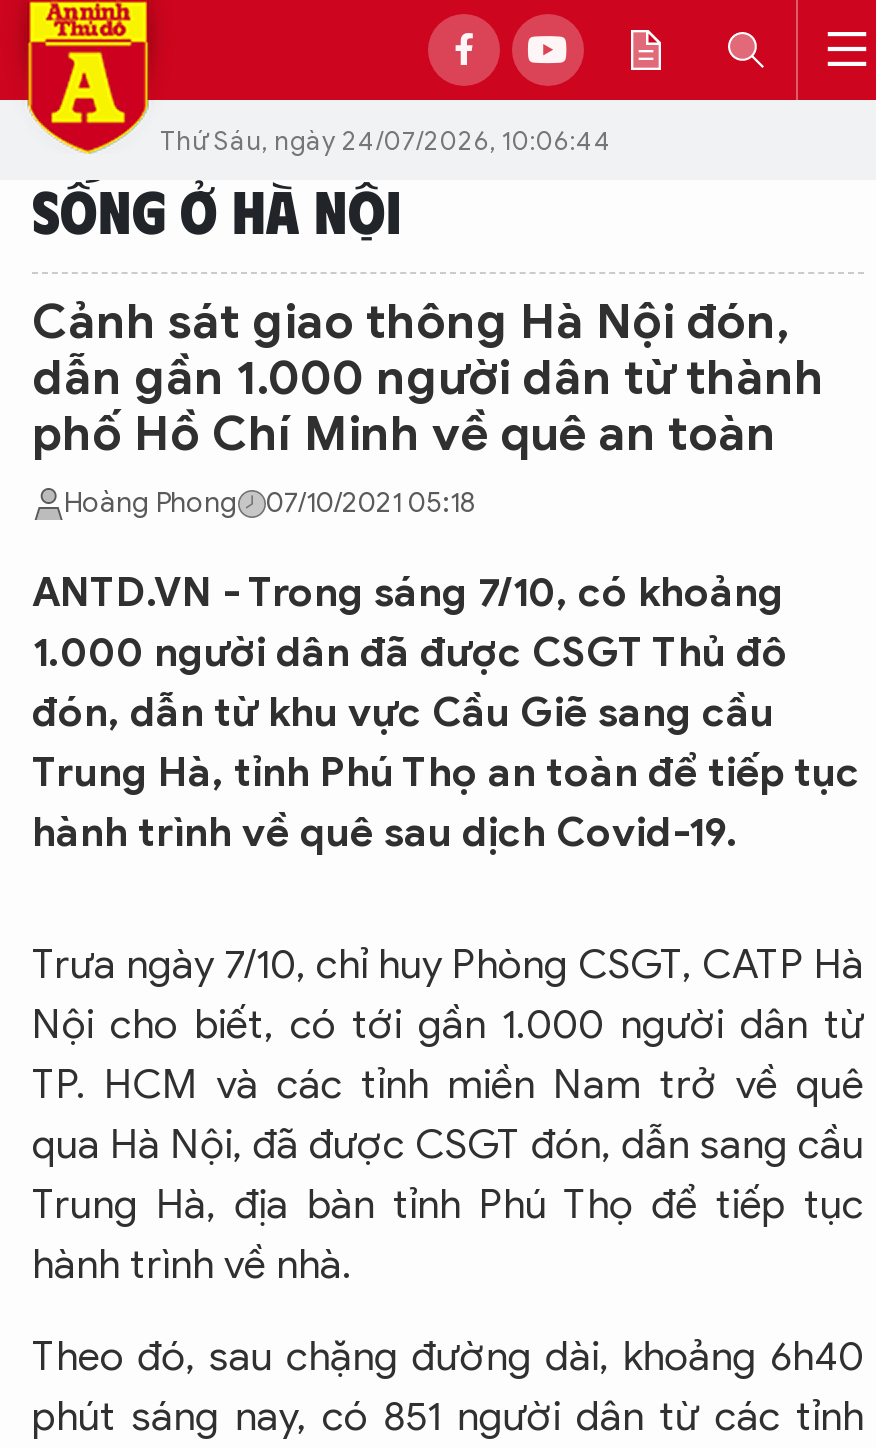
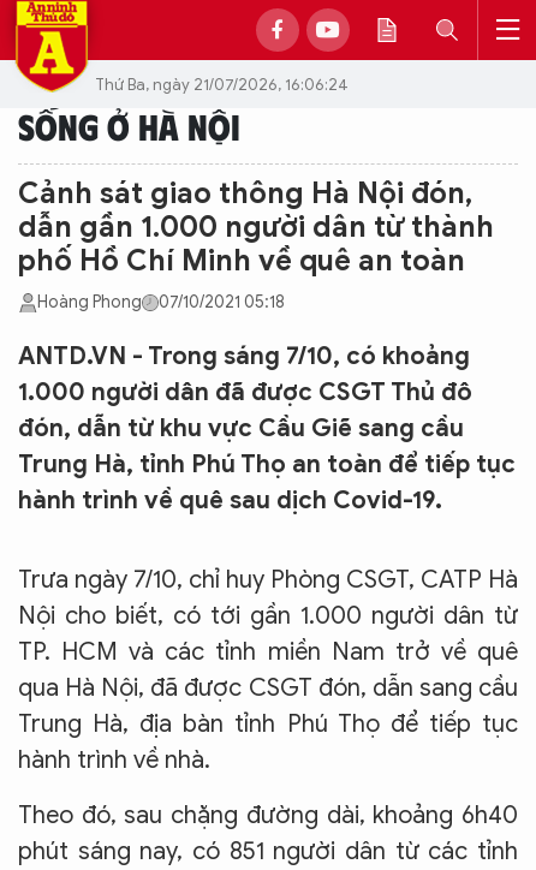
- Thứ Sáu, ngày 24/07/2026, 10:06:44
+ Thứ Ba, ngày 21/07/2026, 16:06:24
